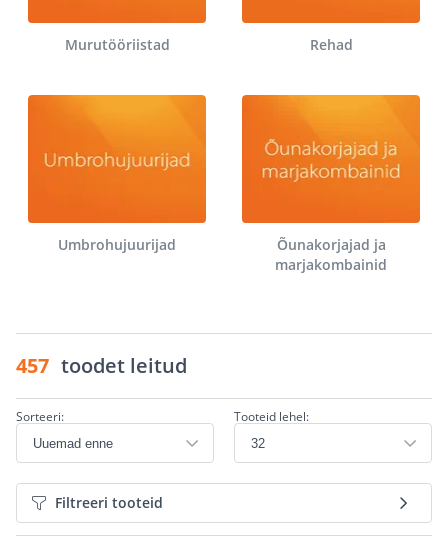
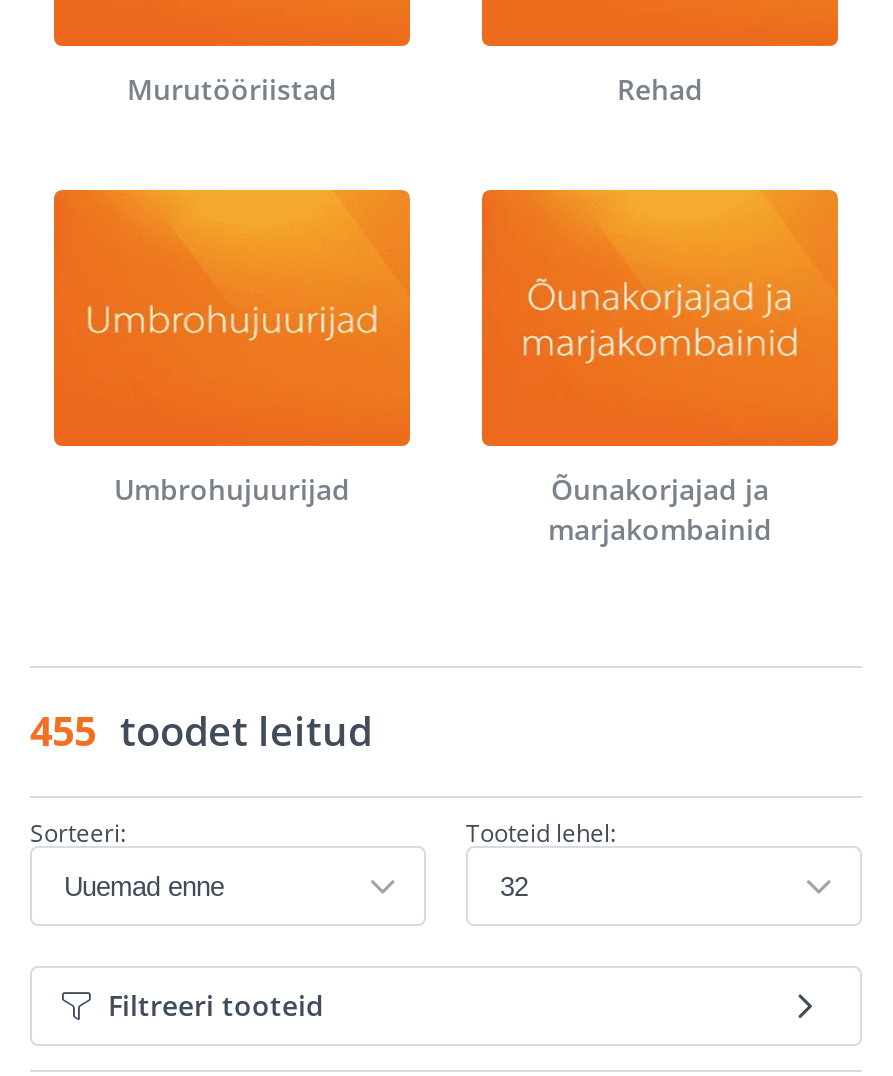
- 457 toodet leitud
+ 455 toodet leitud
